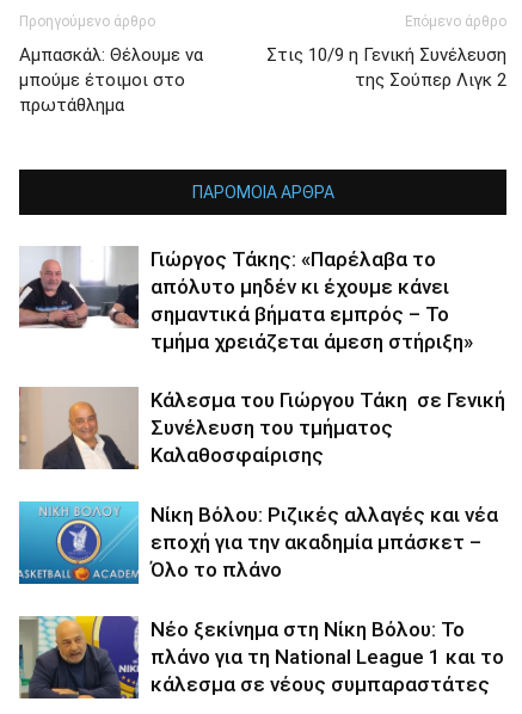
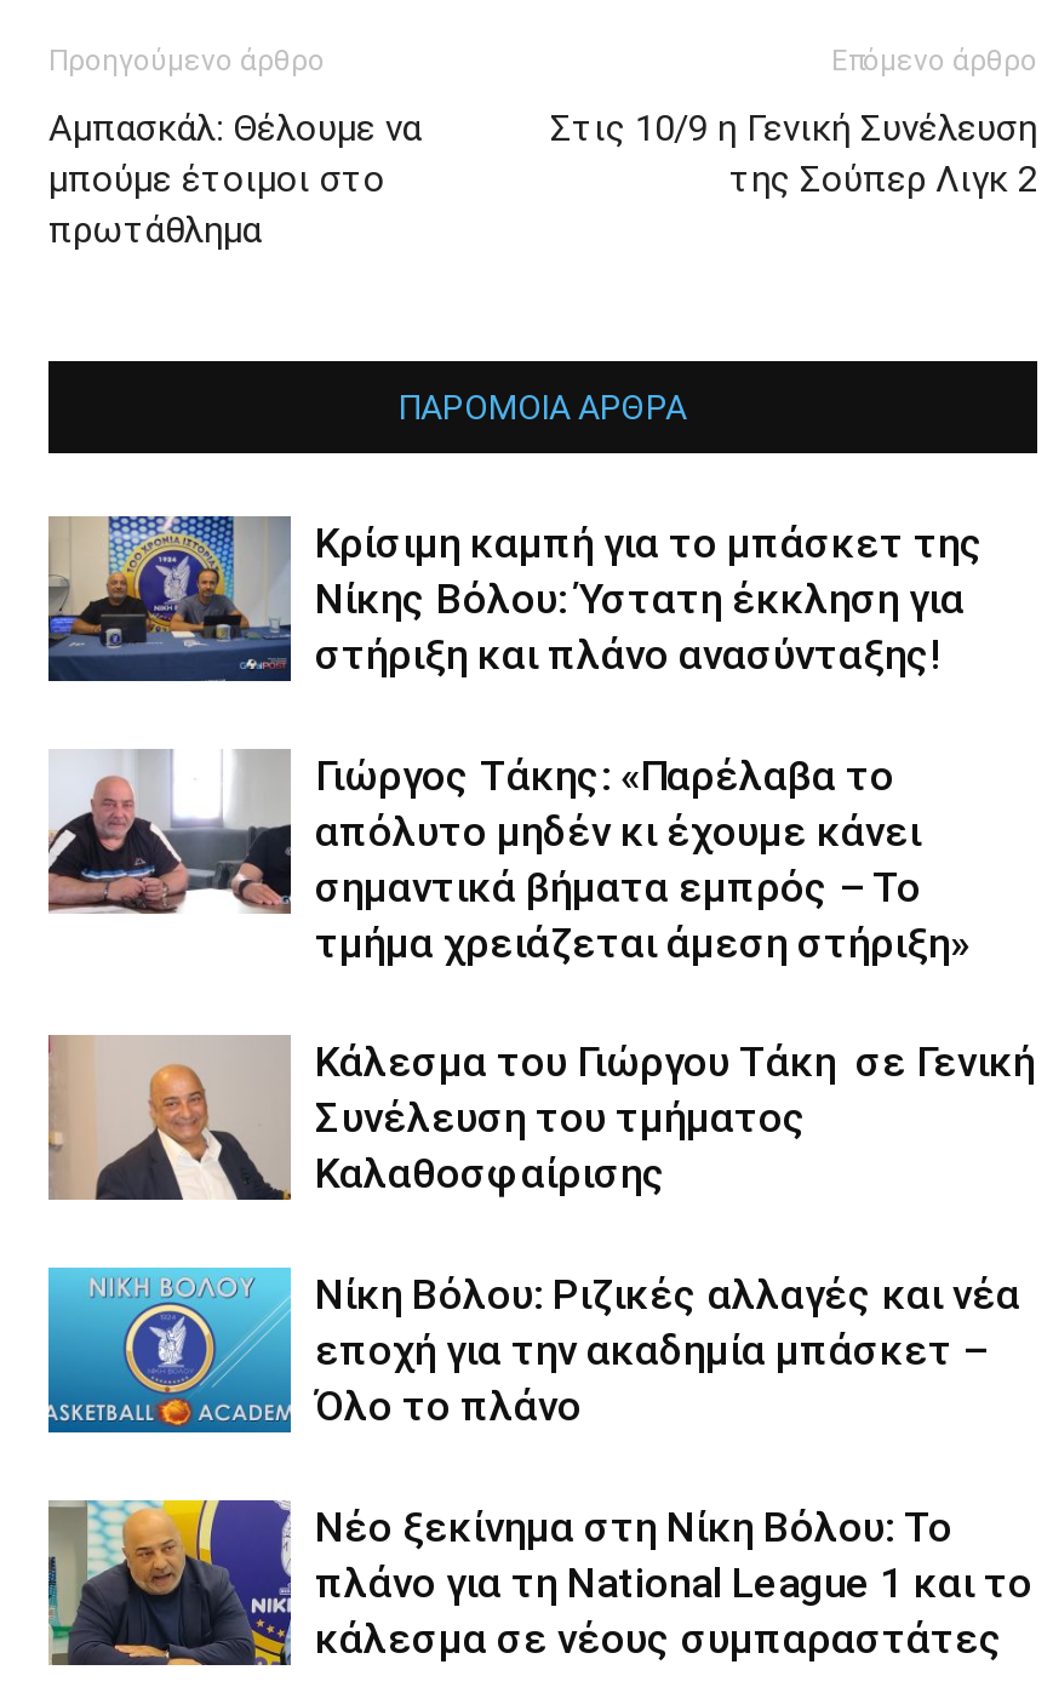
+ [image]
+ Κρίσιμη καμπή για το μπάσκετ της
+ Νίκης Βόλου: Ύστατη έκκληση για
+ στήριξη και πλάνο ανασύνταξης!
